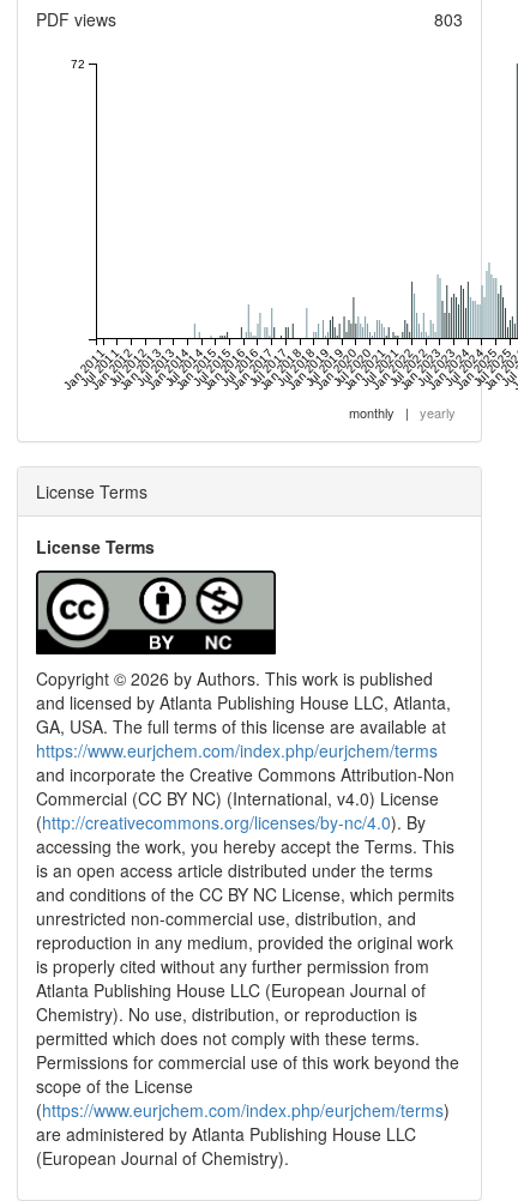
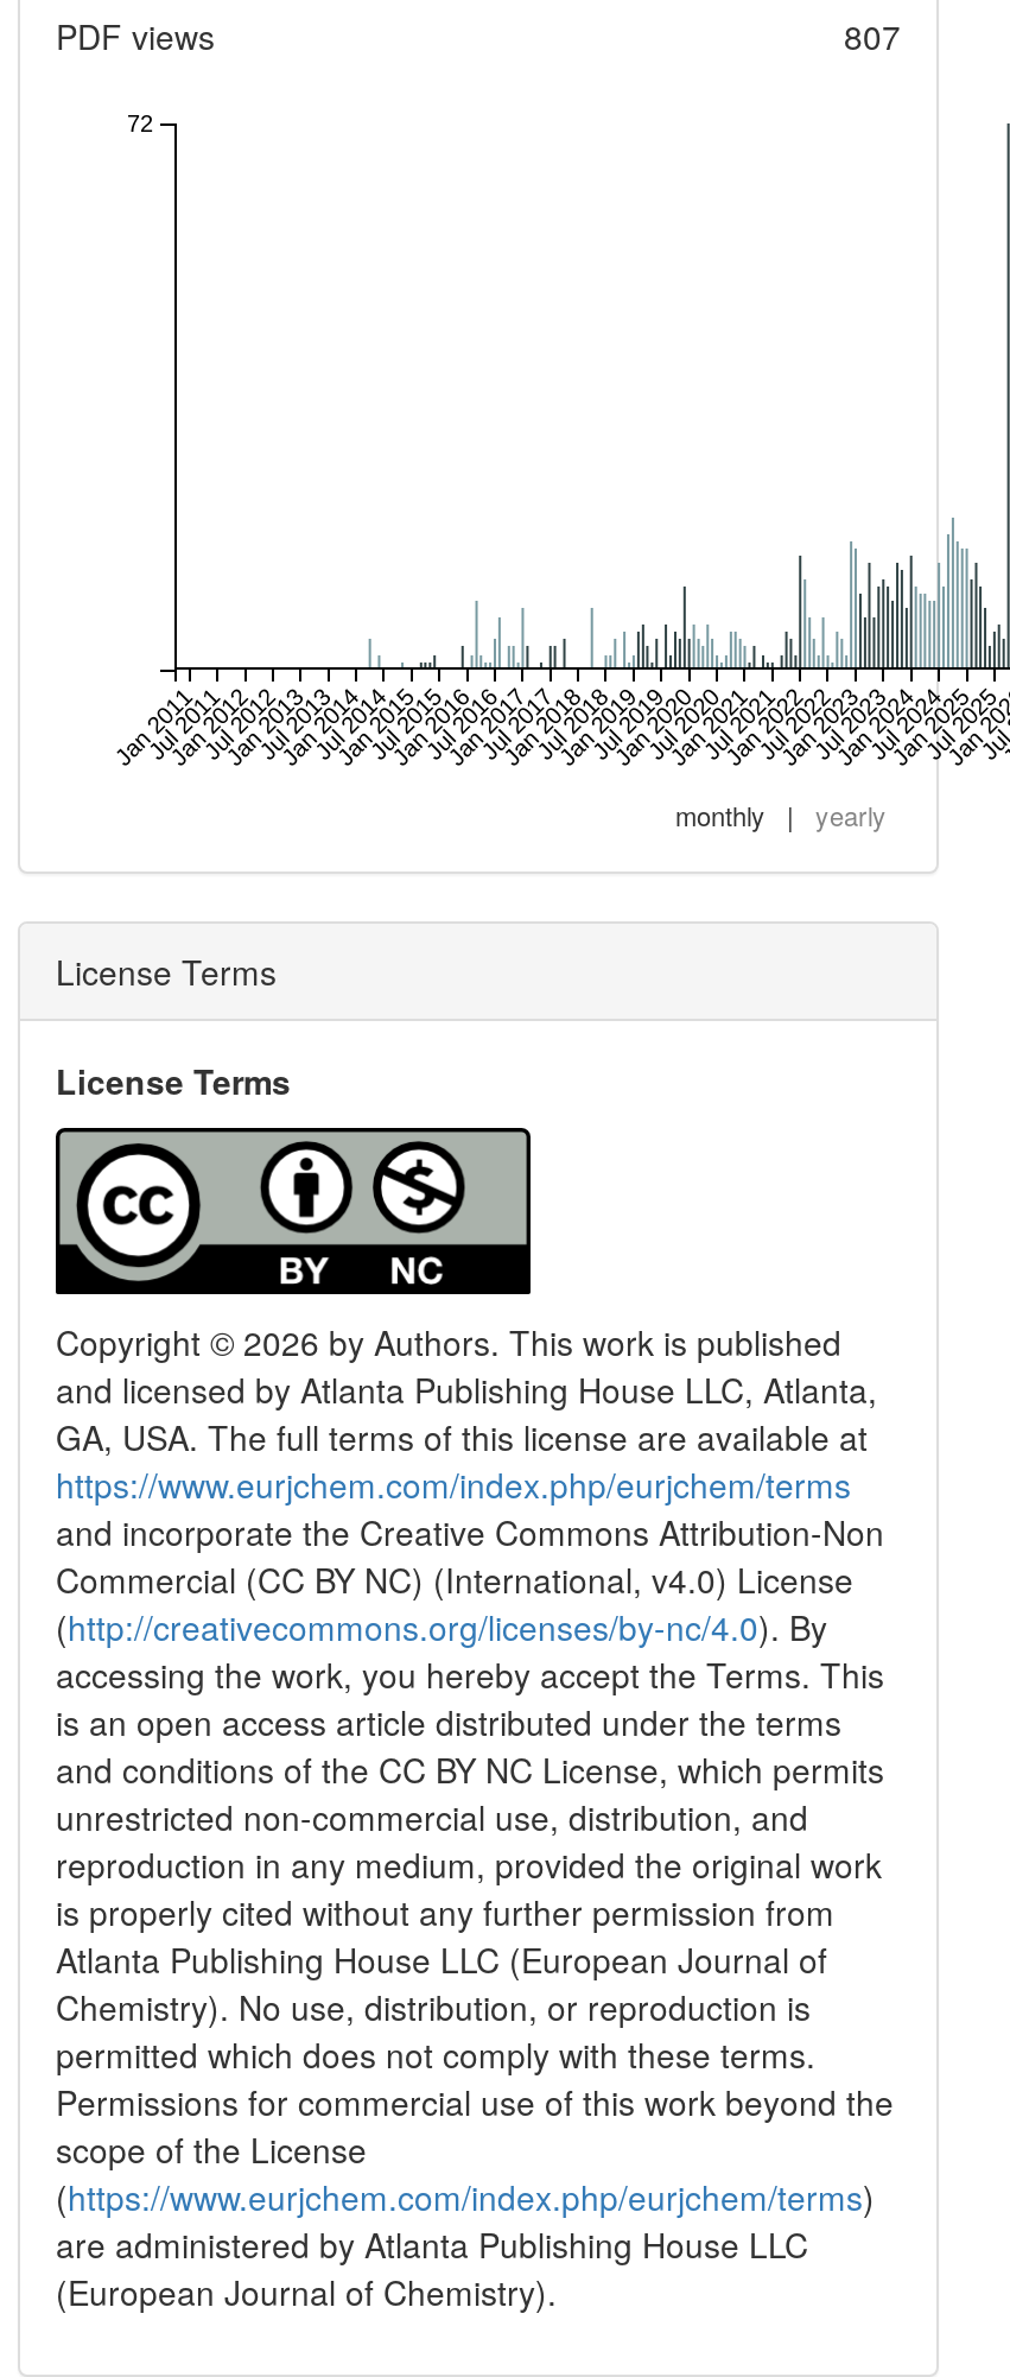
- 803
+ 807
